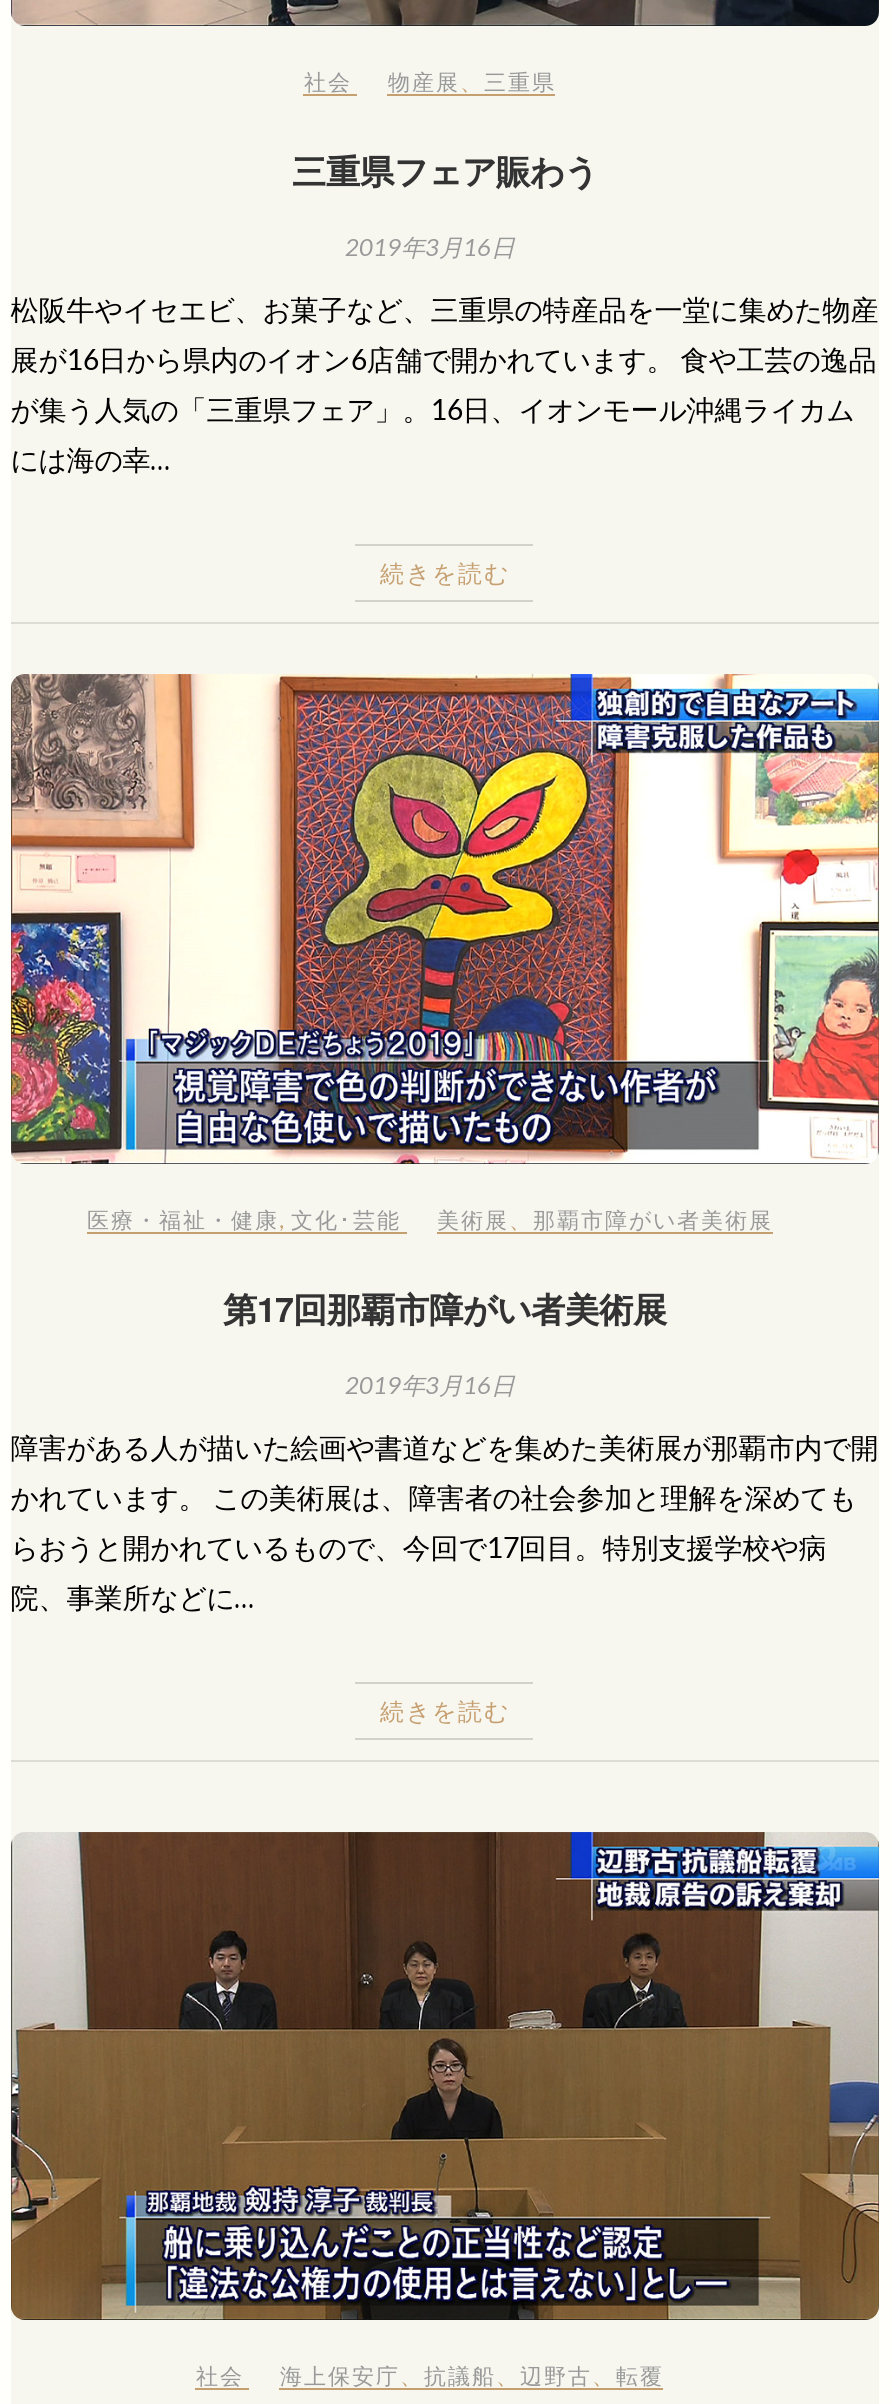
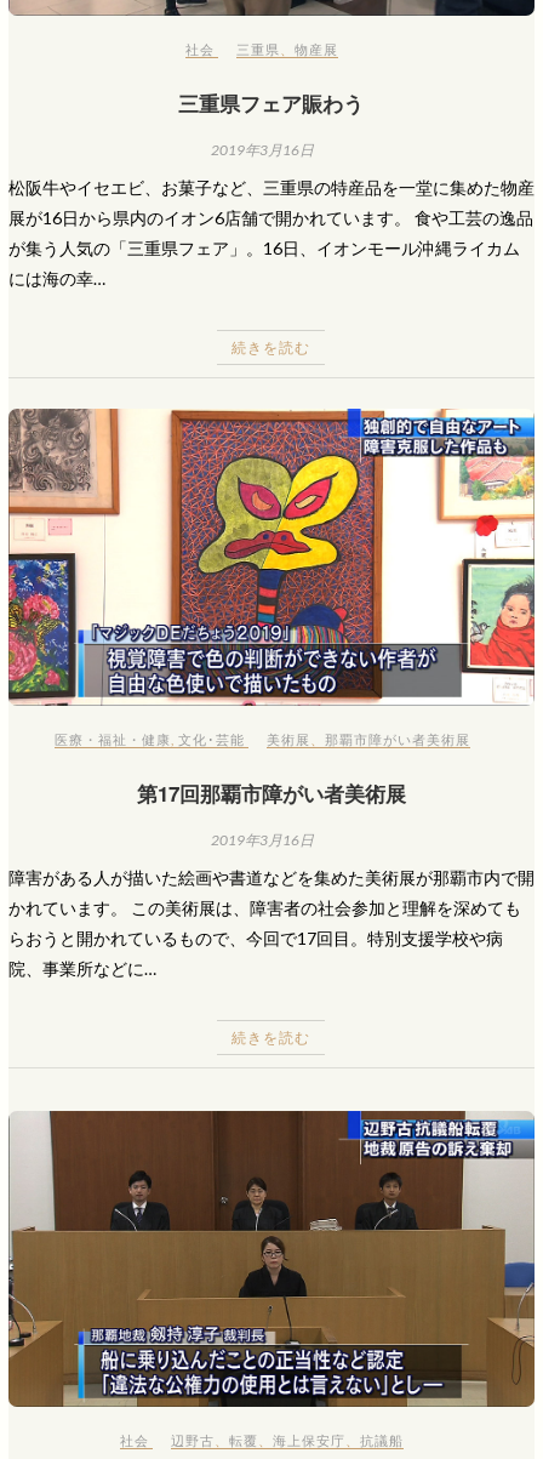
- 物産展、三重県
+ 三重県、物産展

- 海上保安庁、抗議船、辺野古、転覆
+ 辺野古、転覆、海上保安庁、抗議船
